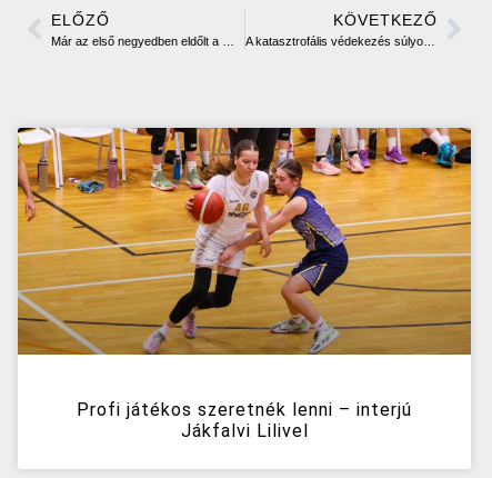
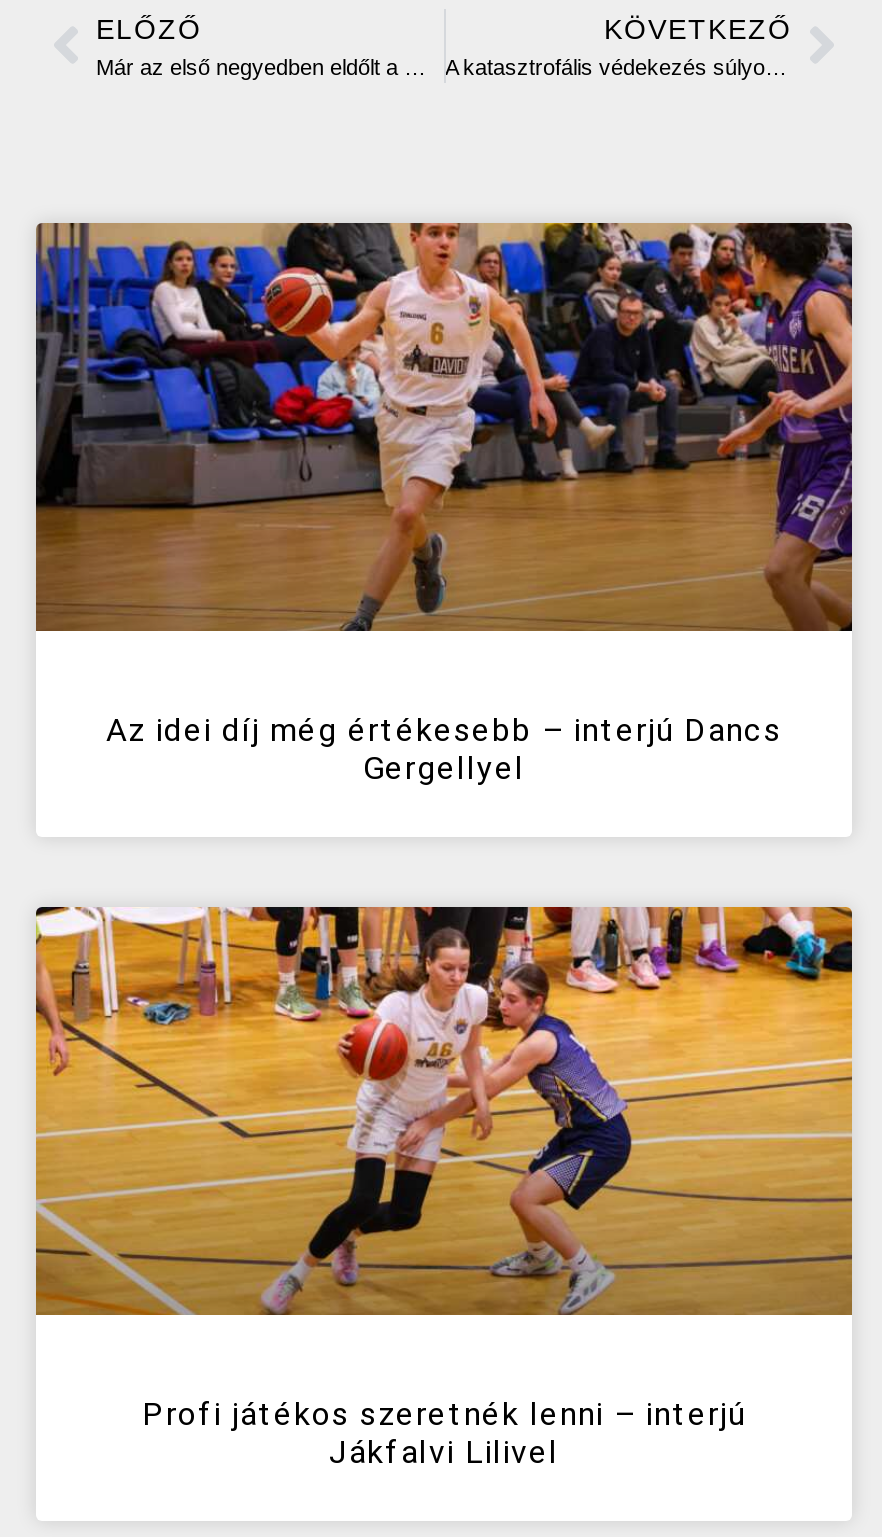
+ [image]
+ Az idei díj még értékesebb – interjú Dancs
+ Gergellyel
